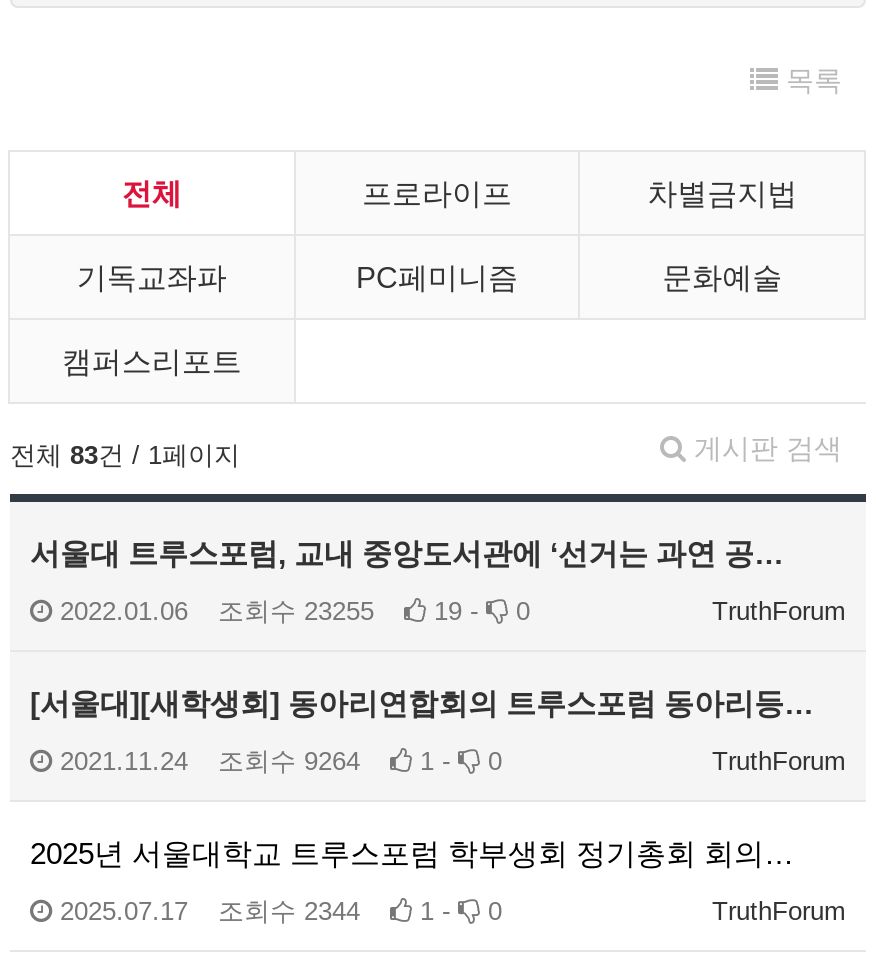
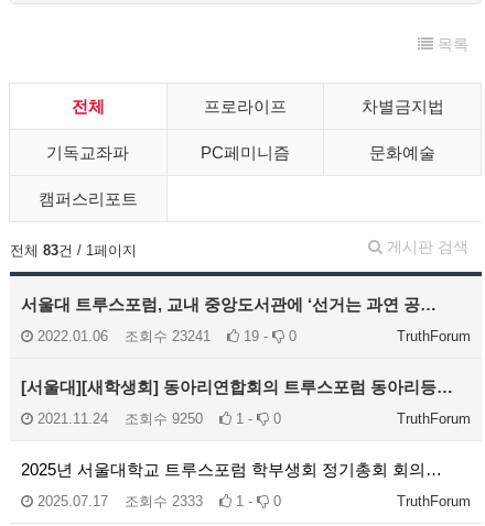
- 2022.01.06 조회수 23255 19 - 0
+ 2022.01.06 조회수 23241 19 - 0

- 조회수 9264
+ 조회수 9250

- 조회수 2344
+ 조회수 2333
